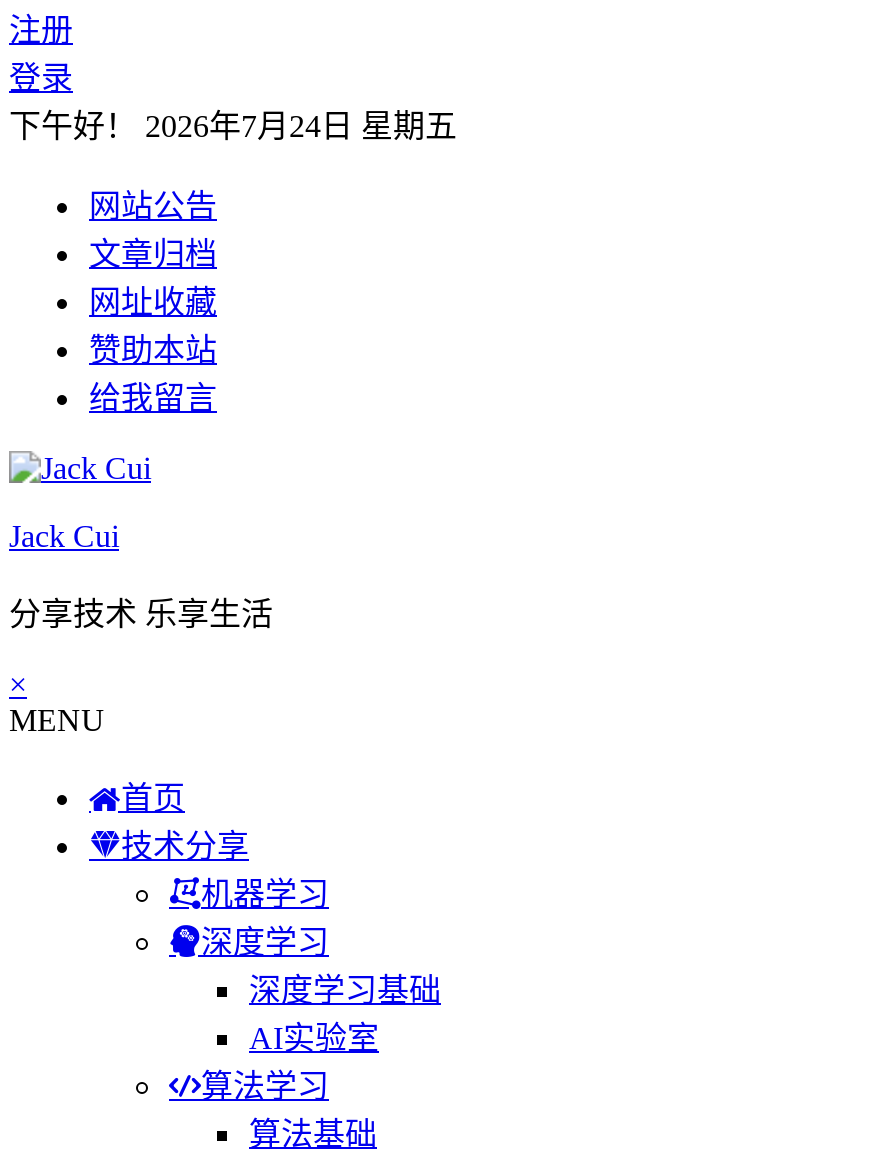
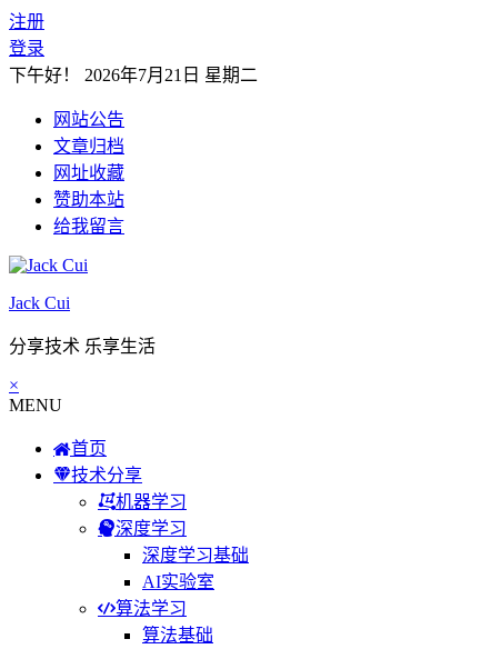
- 下午好！2026年7月24日 星期五
+ 下午好！2026年7月21日 星期二
